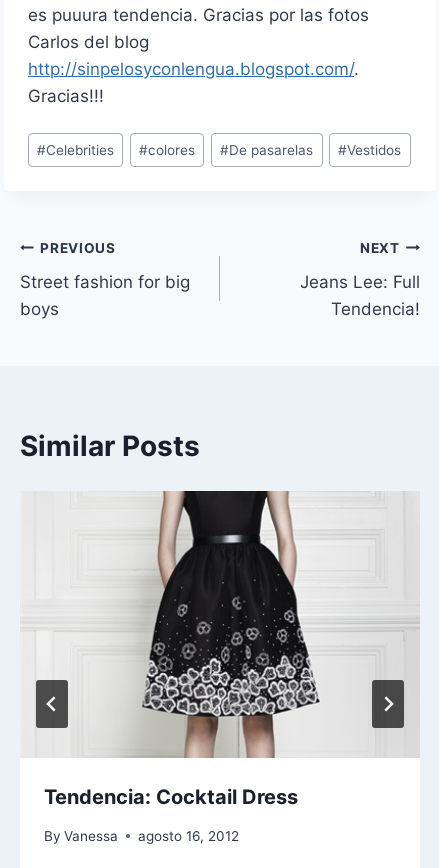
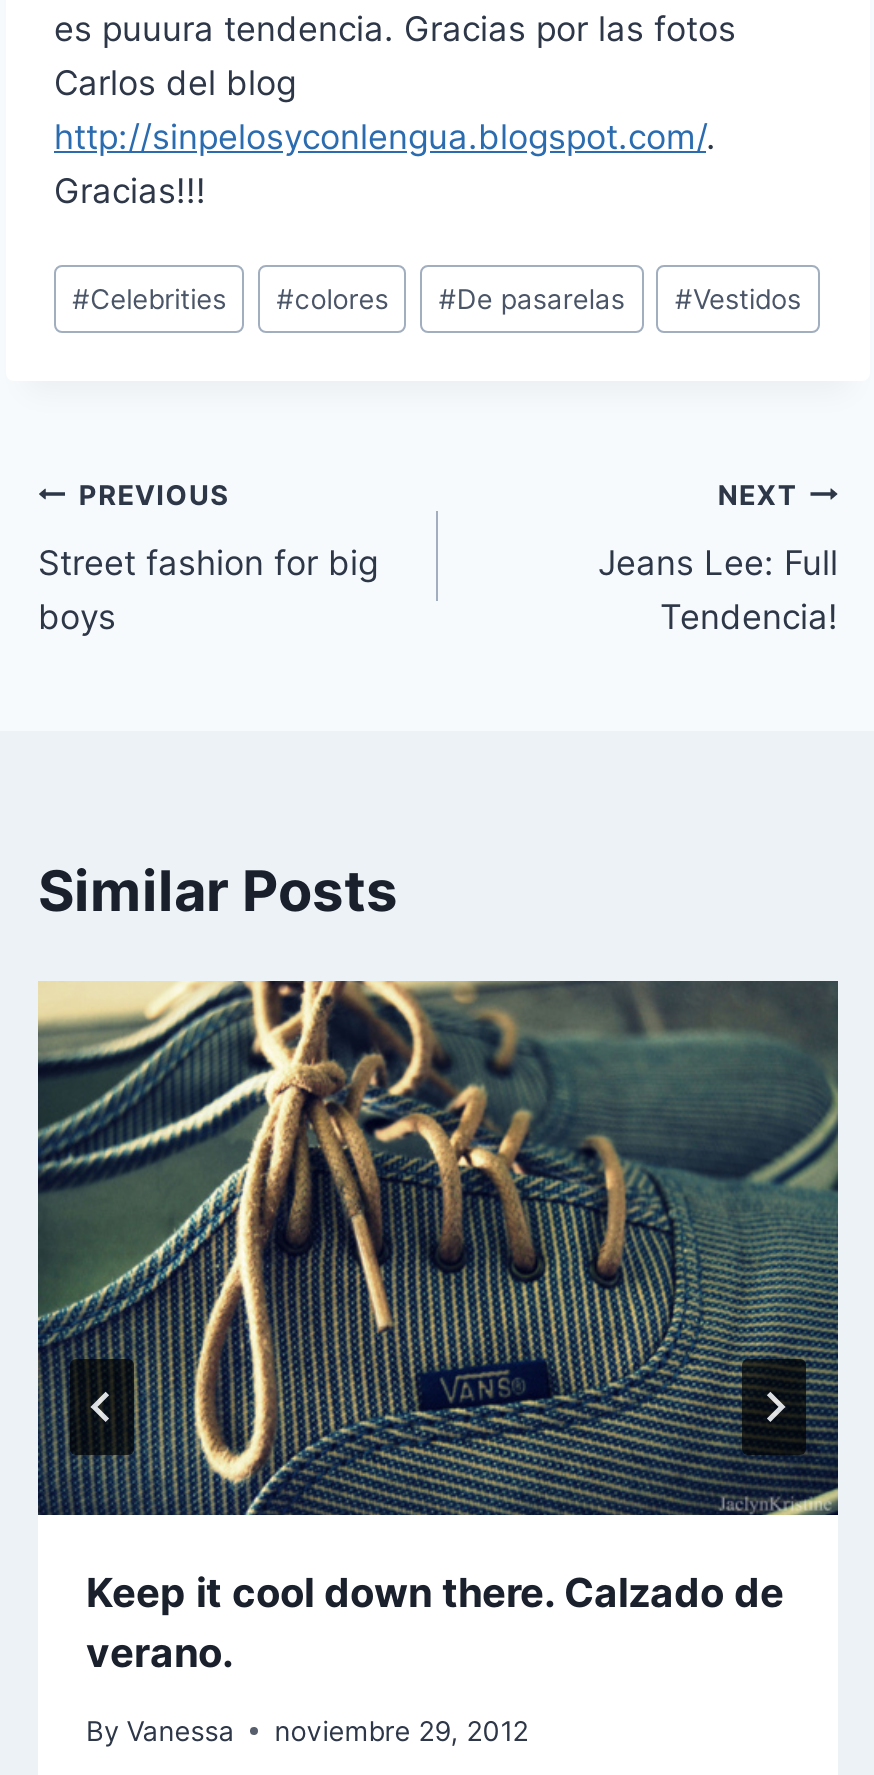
- [image]
- Tendencia: Cocktail Dress
+ [image]
+ Keep it cool down there. Calzado de
+ verano.

- By Vanessa agosto 16, 2012
+ By Vanessa noviembre 29, 2012
